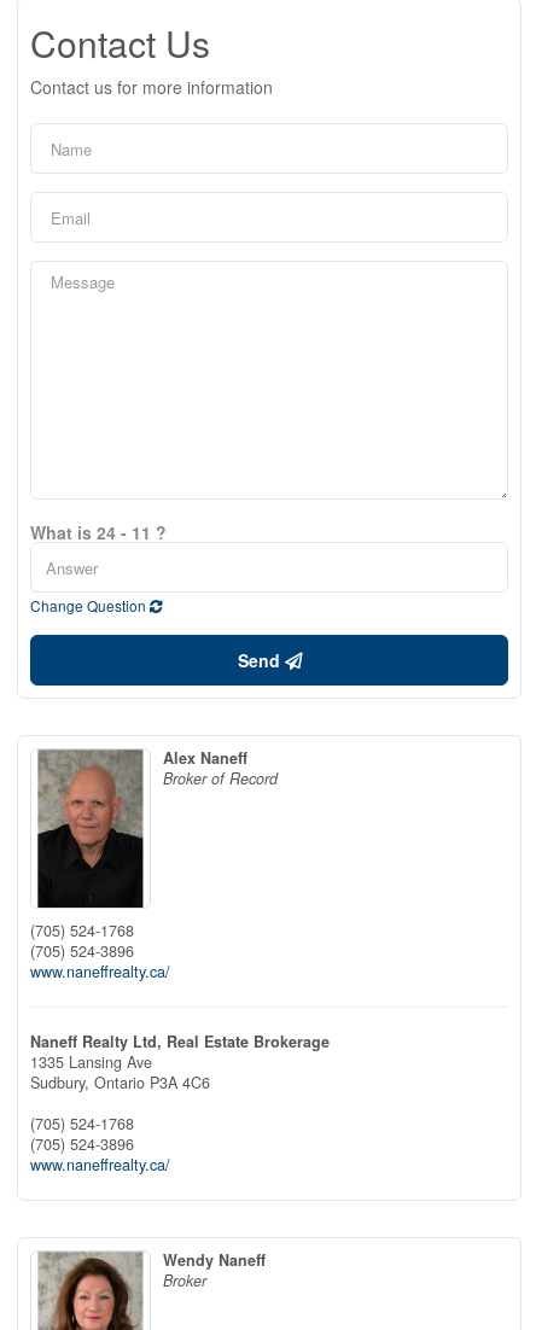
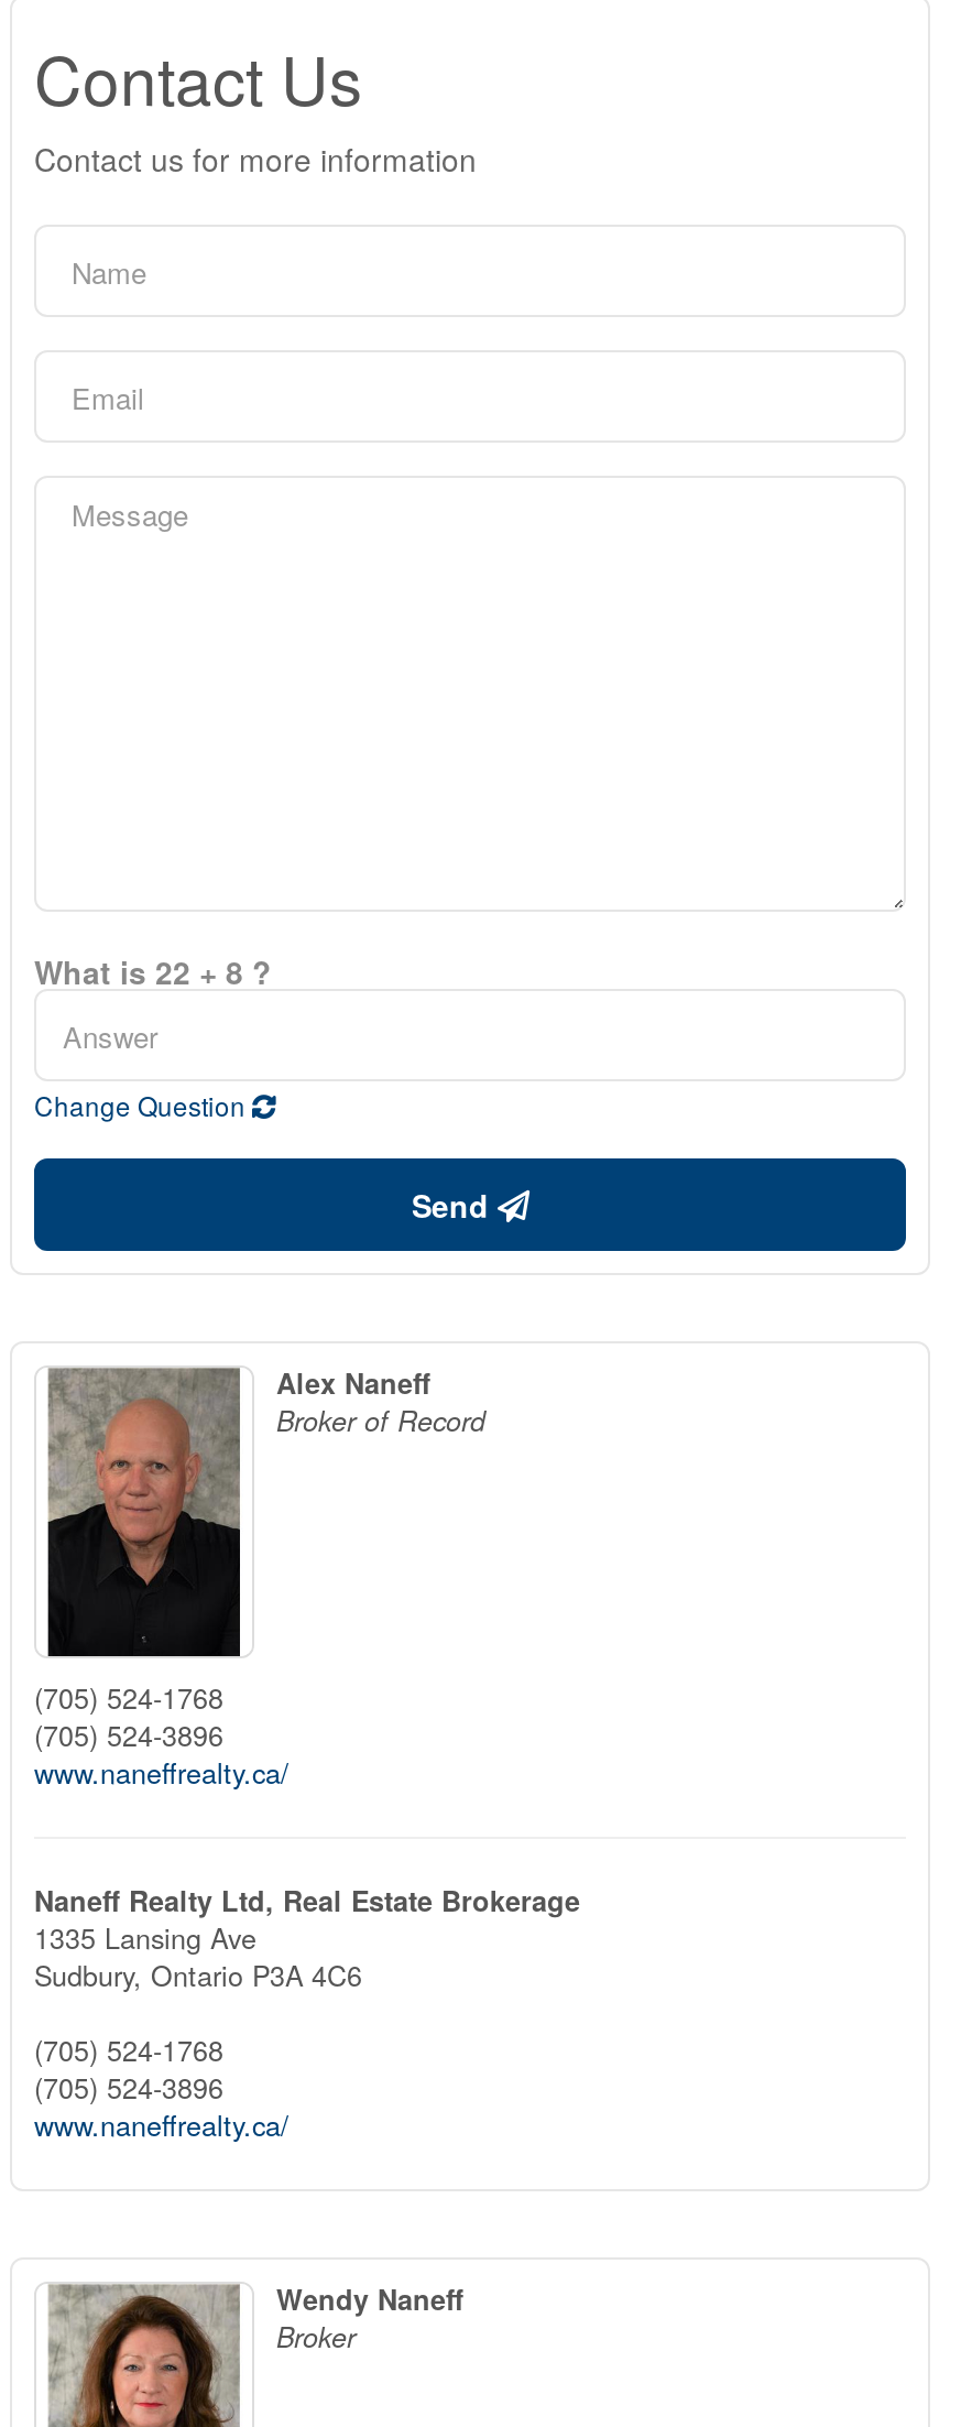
- What is 24 - 11 ?
+ What is 22 + 8 ?
